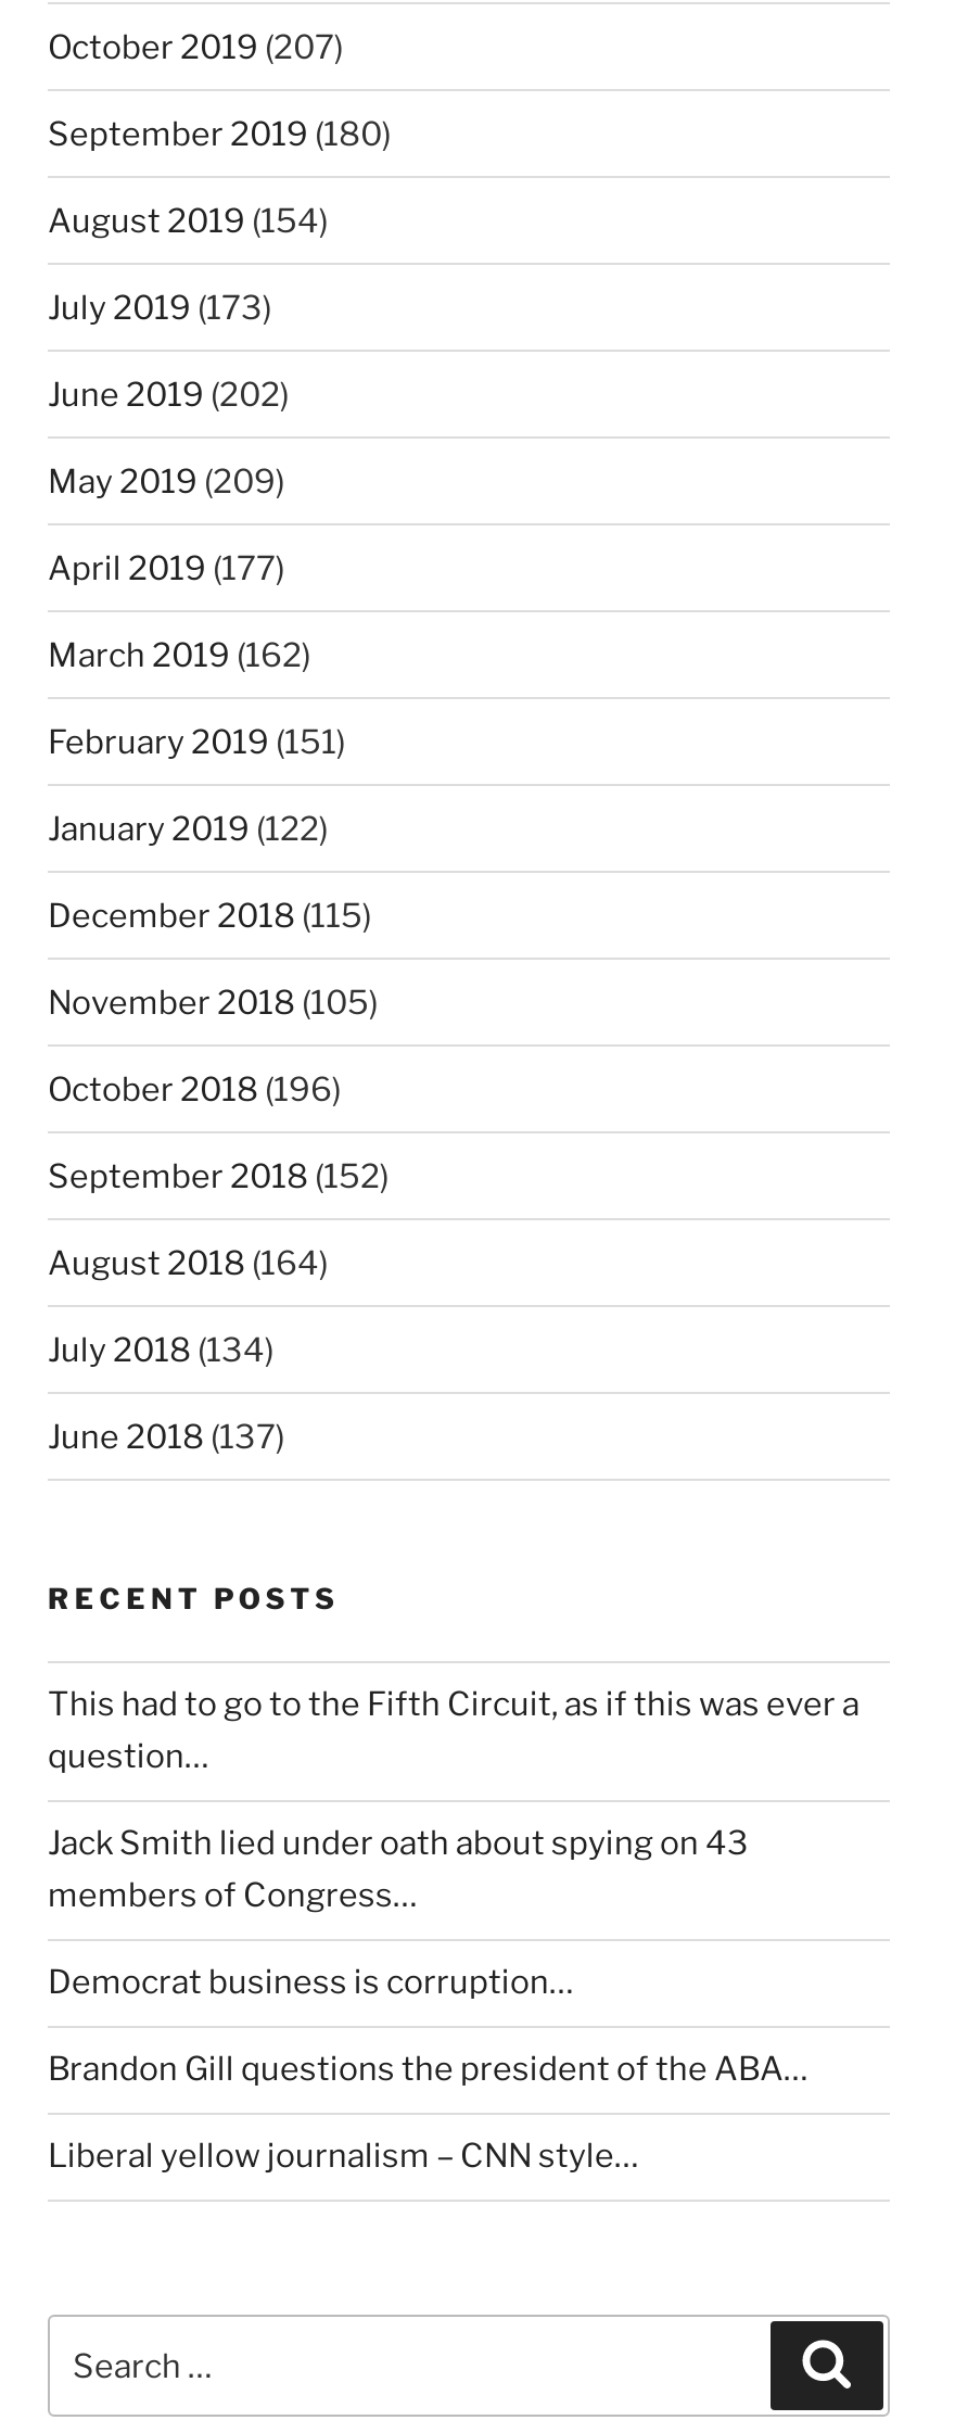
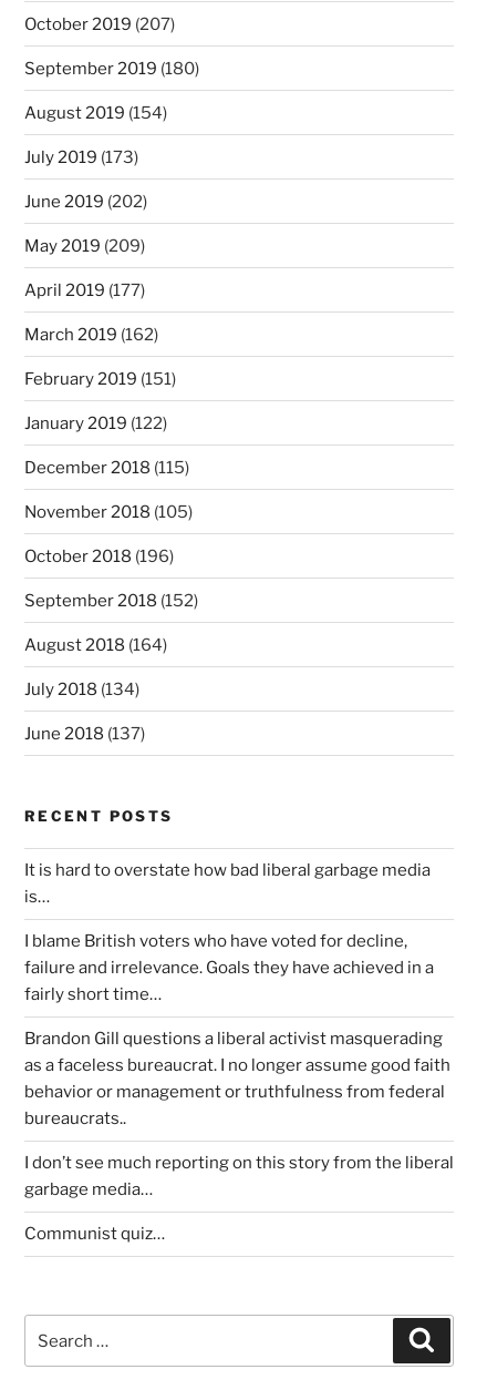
- This had to go to the Fifth Circuit, as if this was ever a
- question…
+ It is hard to overstate how bad liberal garbage media
+ is…

- Jack Smith lied under oath about spying on 43
- members of Congress…
+ I blame British voters who have voted for decline,
+ failure and irrelevance. Goals they have achieved in a
+ fairly short time…

- Democrat business is corruption…
+ Brandon Gill questions a liberal activist masquerading
+ as a faceless bureaucrat. I no longer assume good faith
+ behavior or management or truthfulness from federal
+ bureaucrats..

- Brandon Gill questions the president of the ABA…
+ I don’t see much reporting on this story from the liberal
+ garbage media…

- Liberal yellow journalism – CNN style…
+ Communist quiz…
